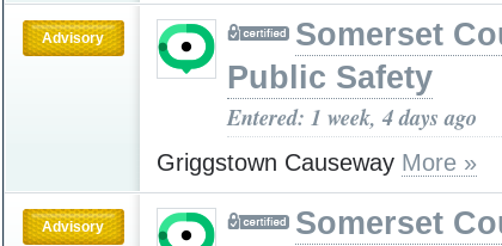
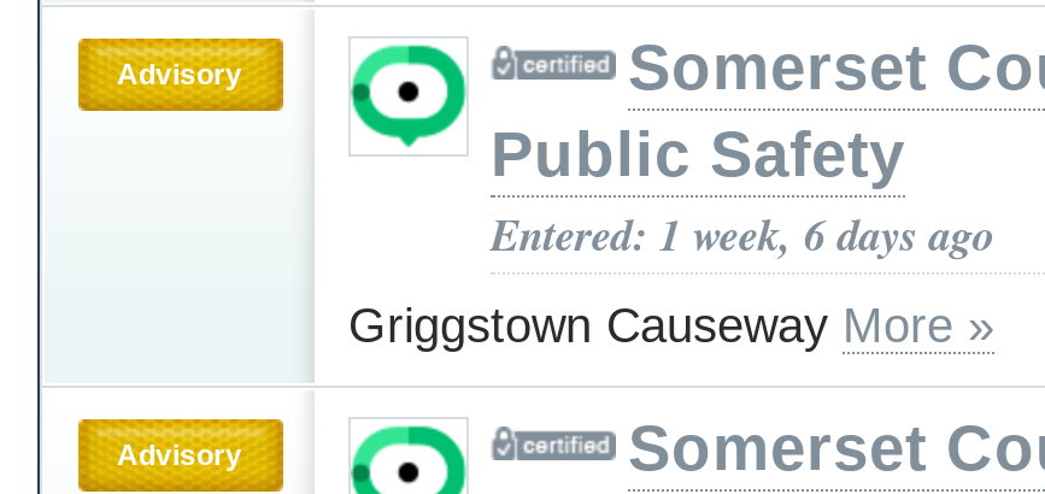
- Entered: 1 week, 4 days ago
+ Entered: 1 week, 6 days ago
